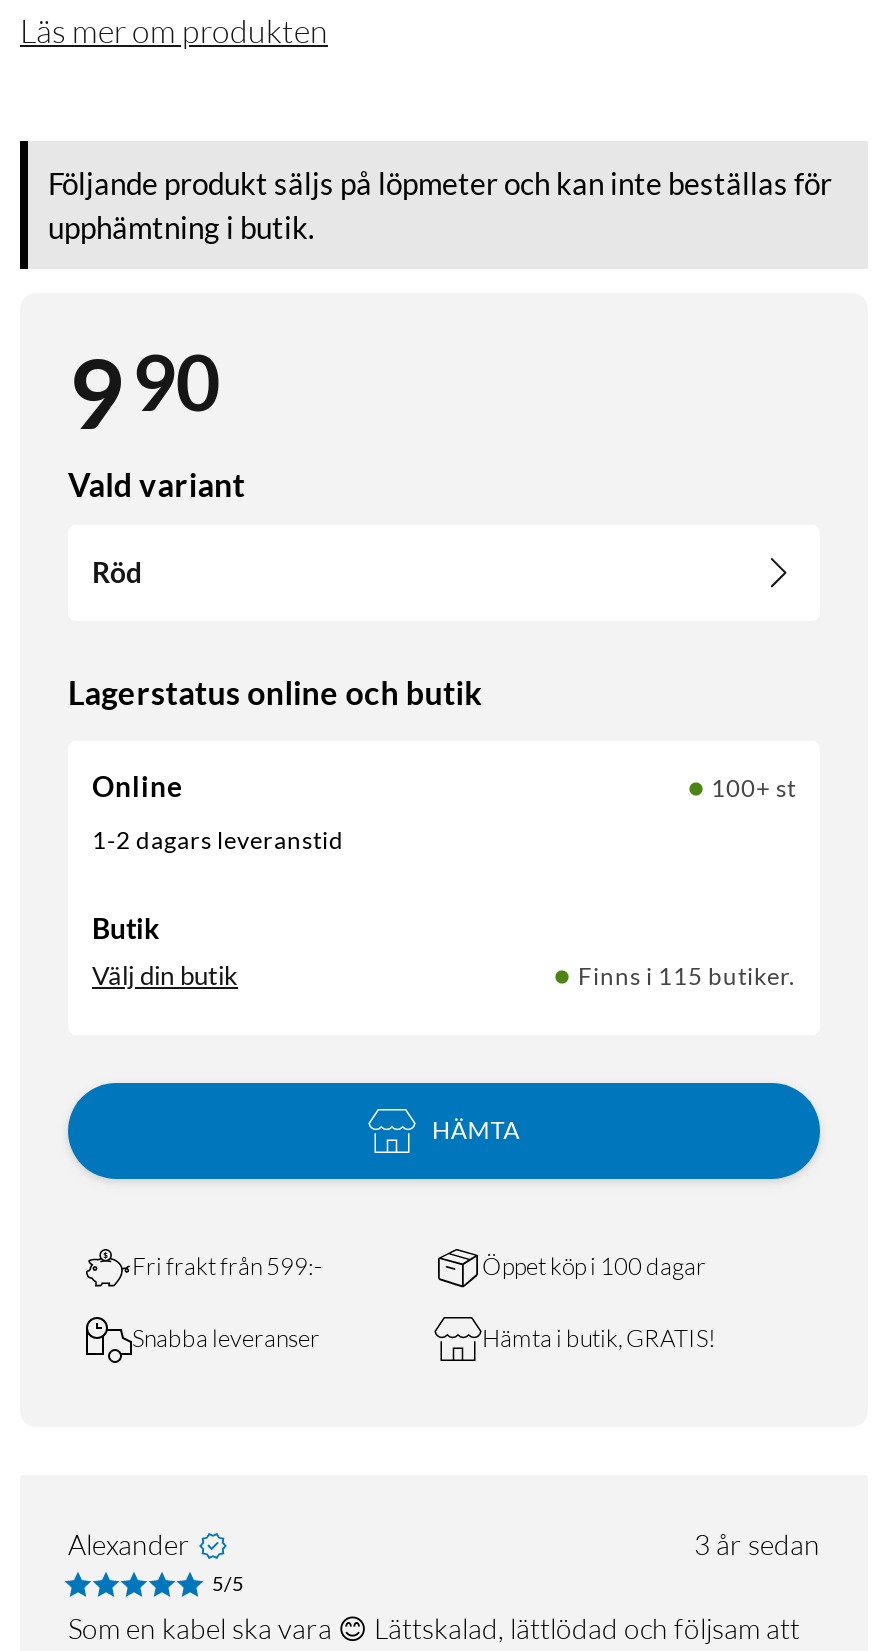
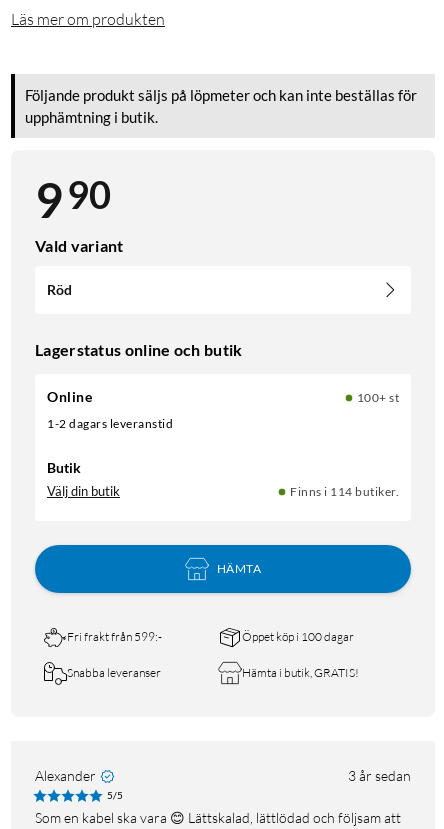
- Finns i 115 butiker.
+ Finns i 114 butiker.
